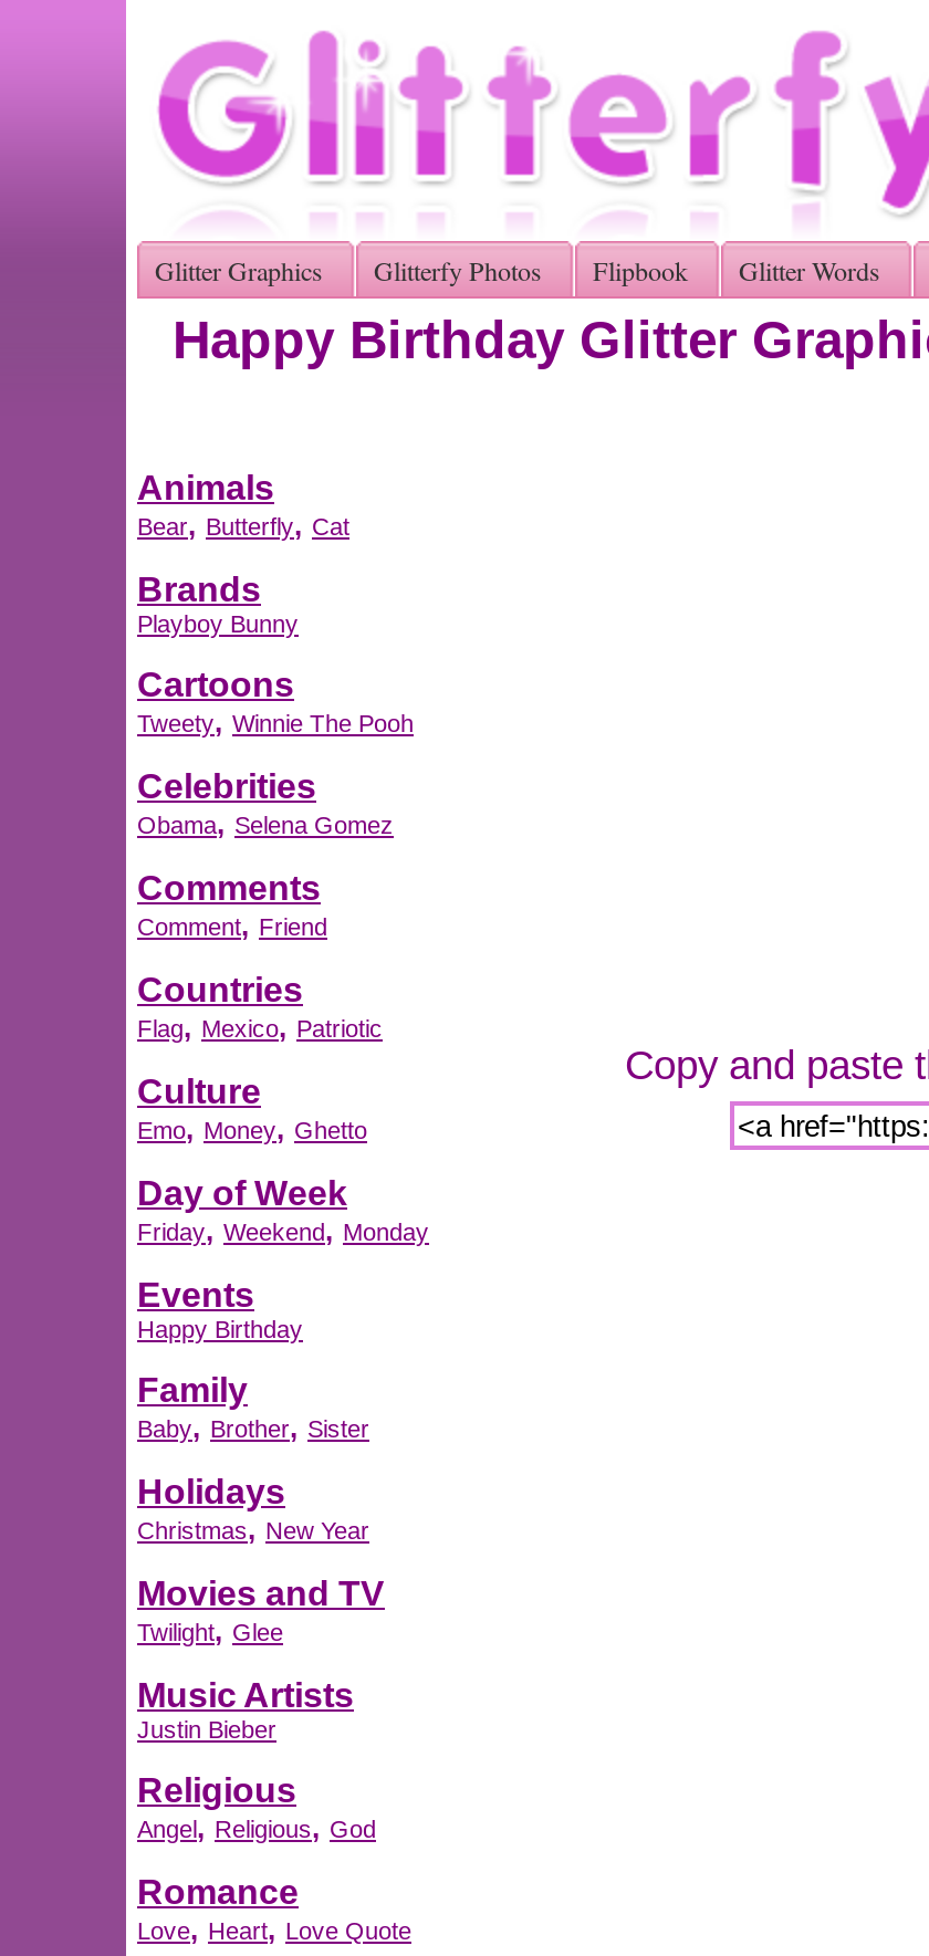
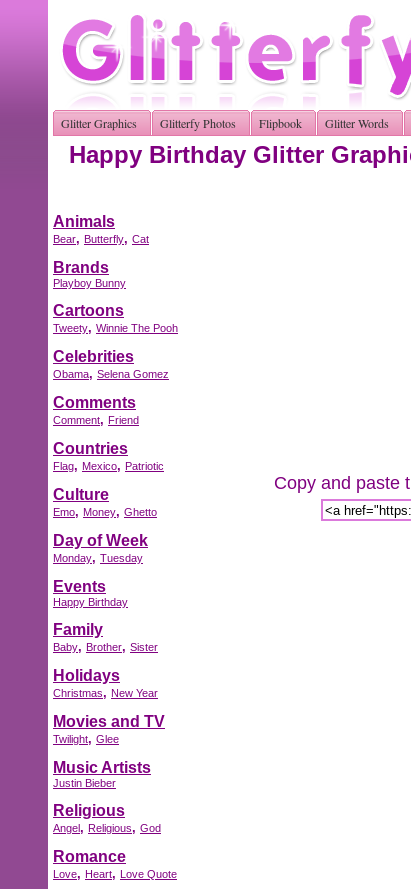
- Friday, Weekend, Monday
+ Monday, Tuesday
